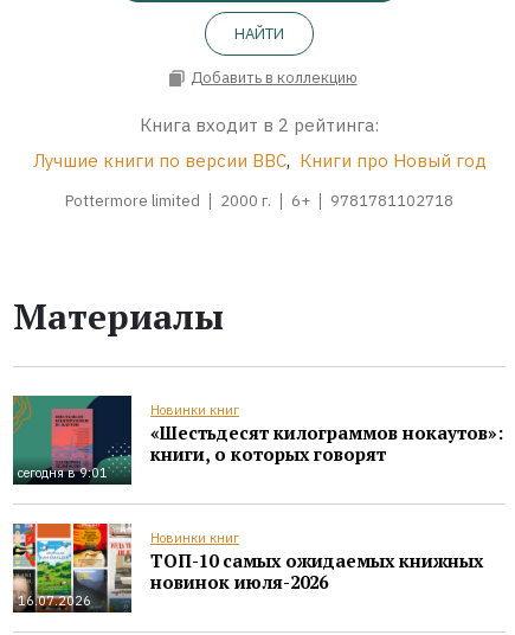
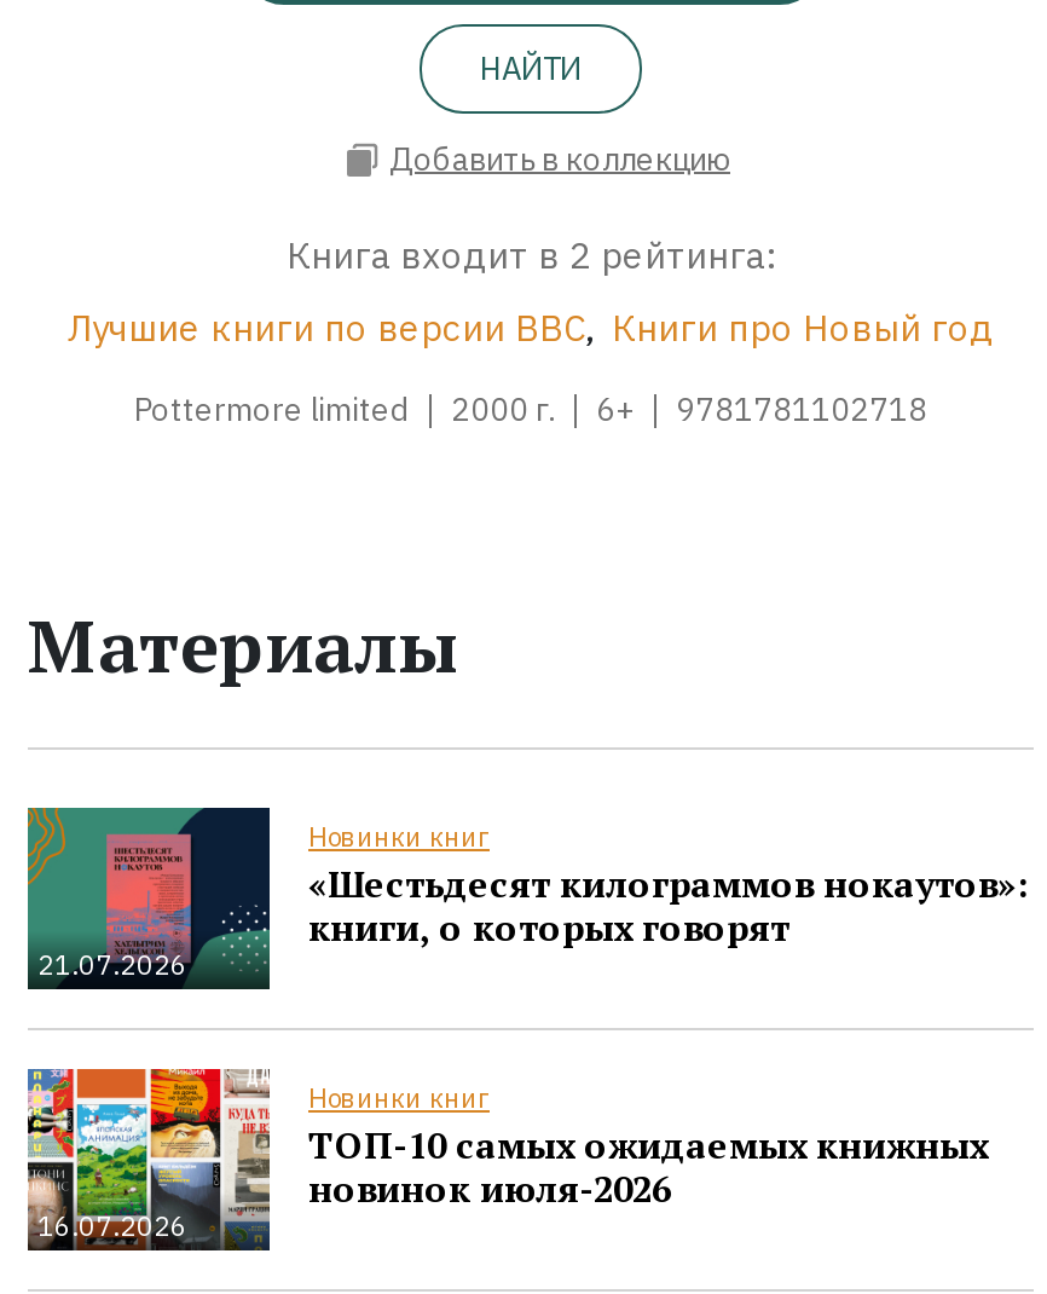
- сегодня в 9:01
+ 21.07.2026
